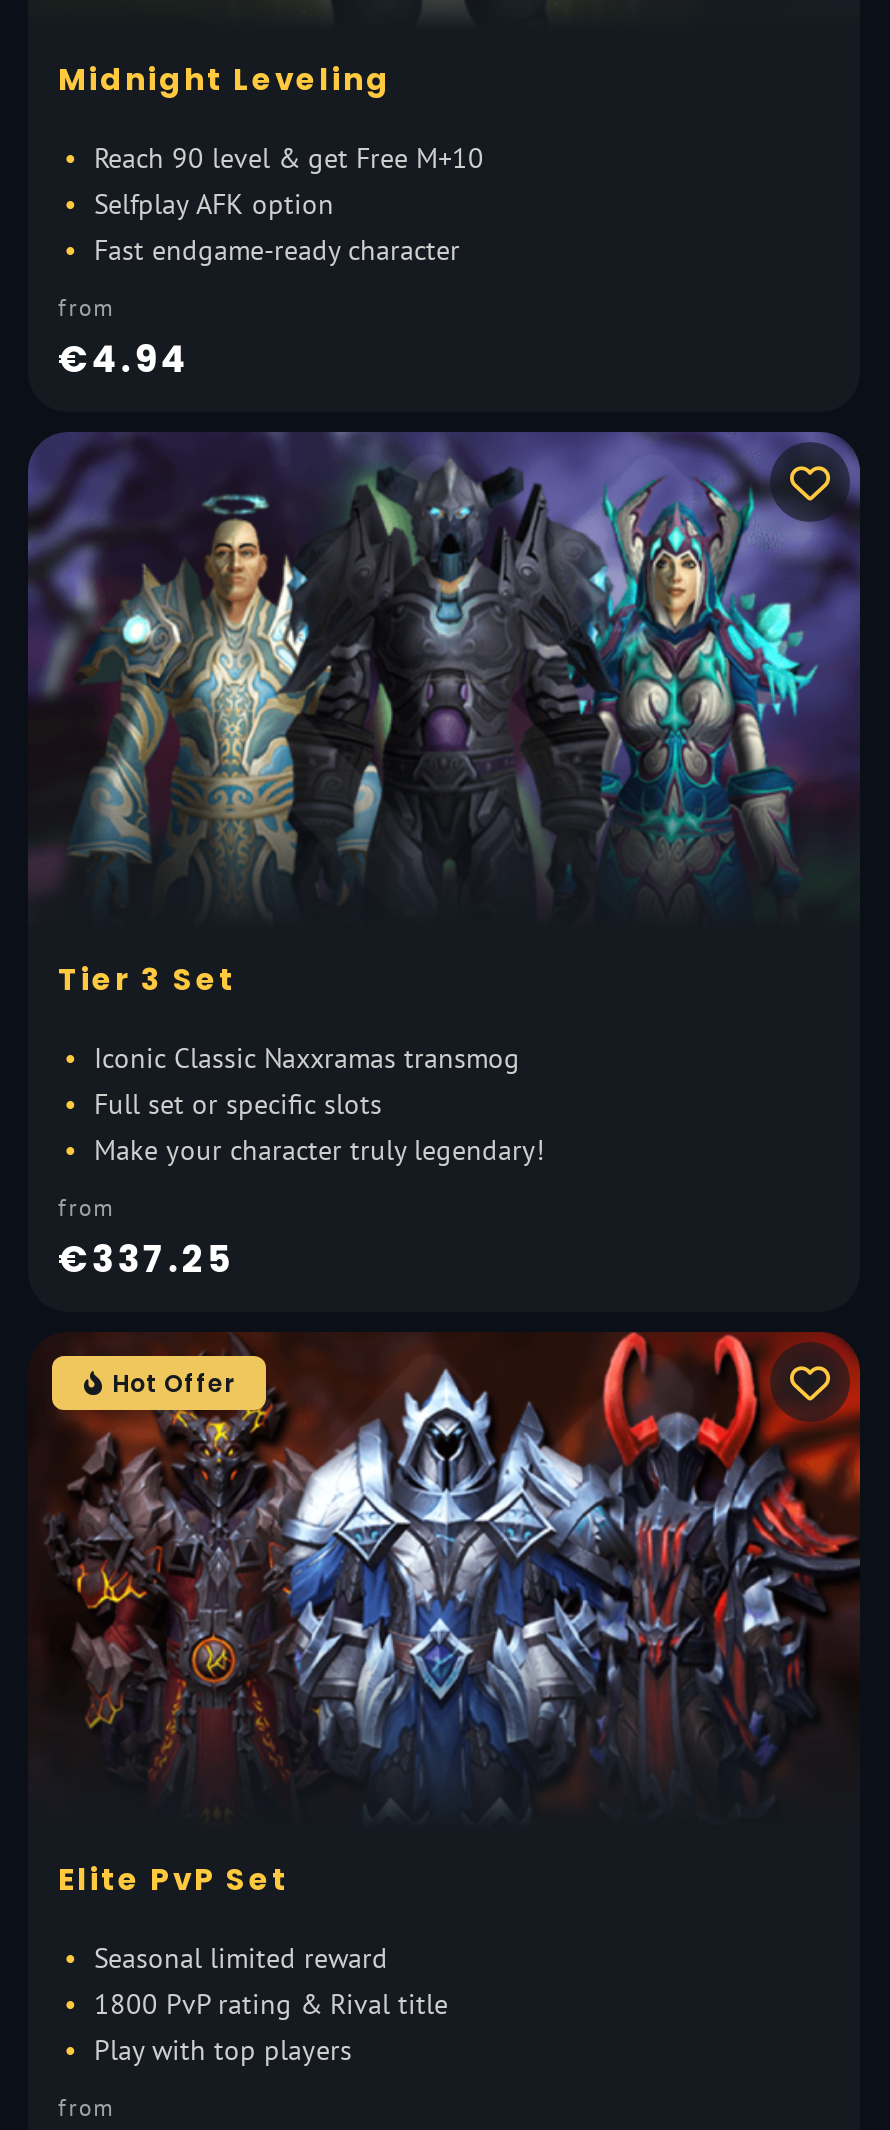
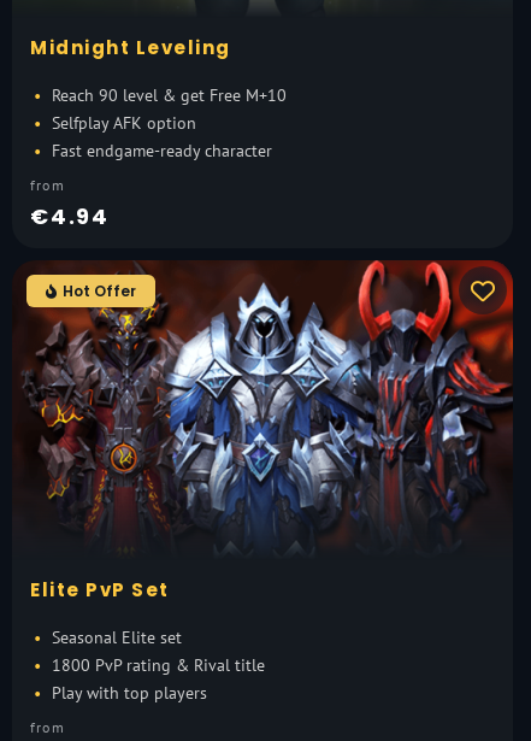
- [image]
- Tier 3 Set
- Iconic Classic Naxxramas transmog
- Full set or specific slots
- Make your character truly legendary!
- from
- €337.25

- Seasonal limited reward
+ Seasonal Elite set
